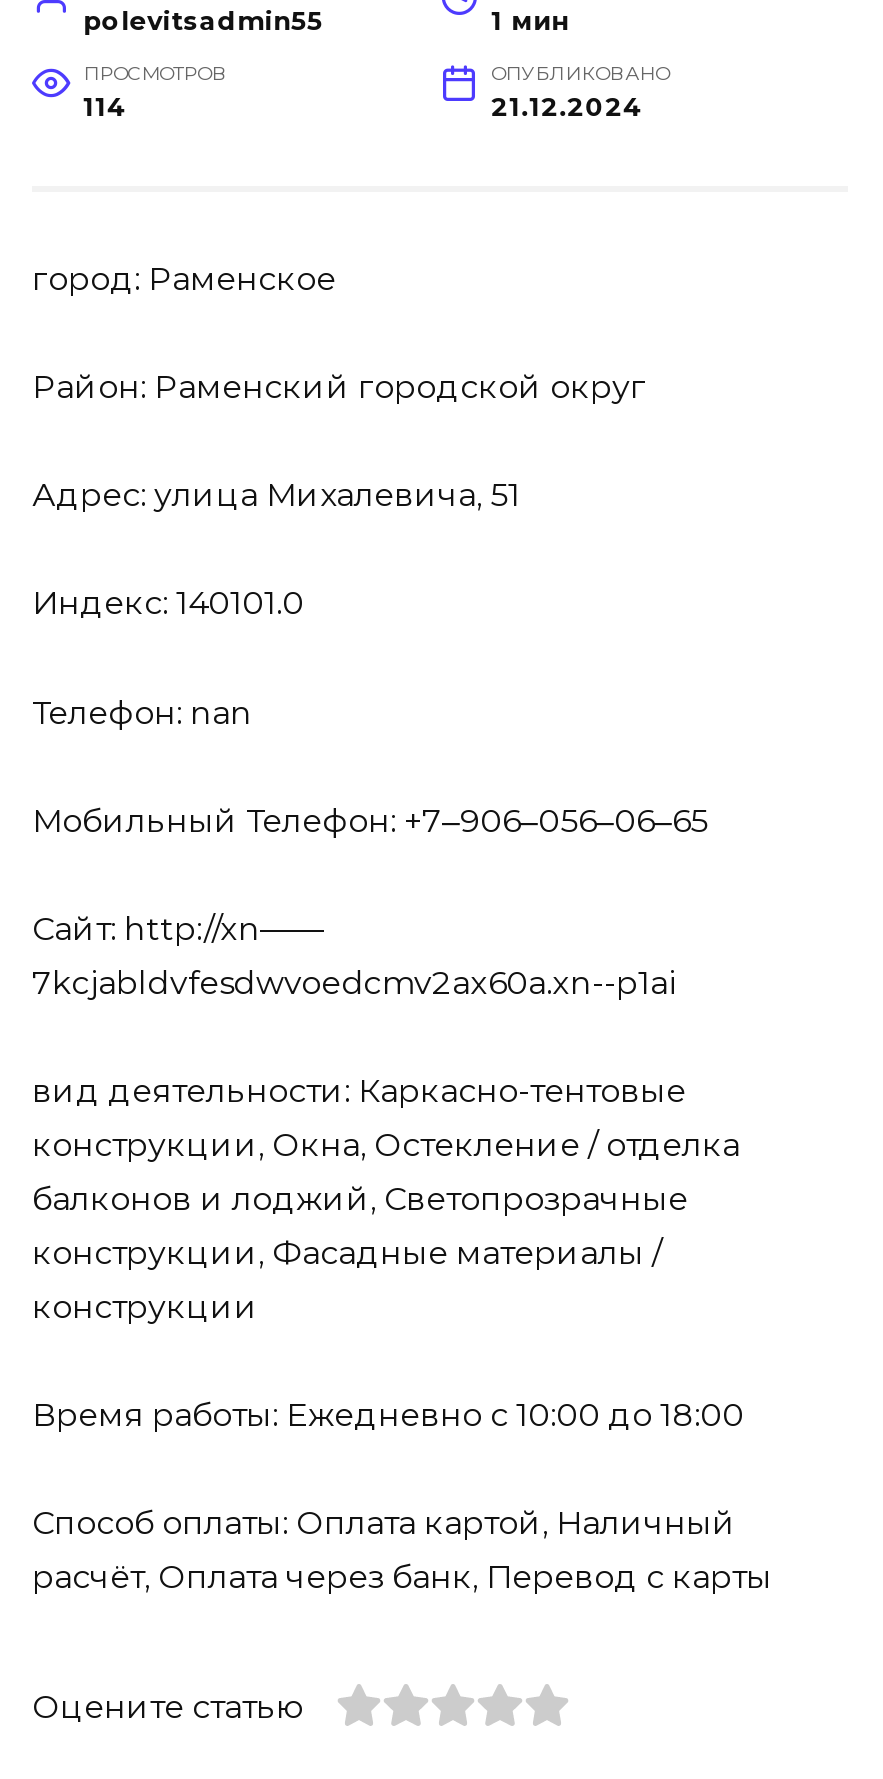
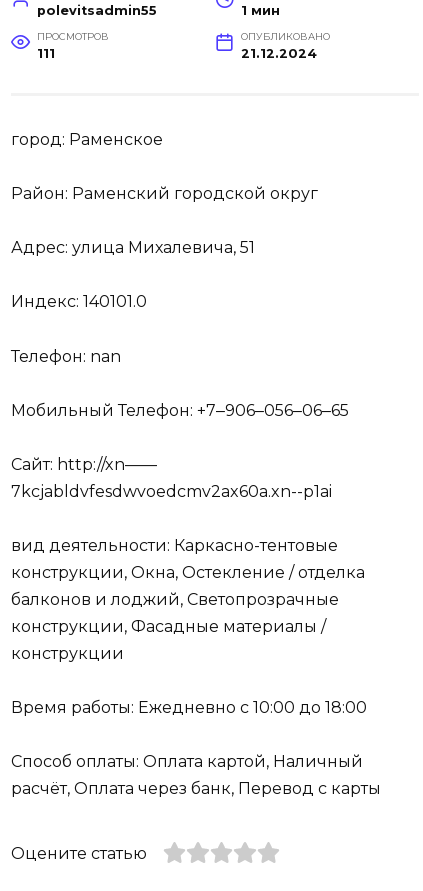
- 114
+ 111
